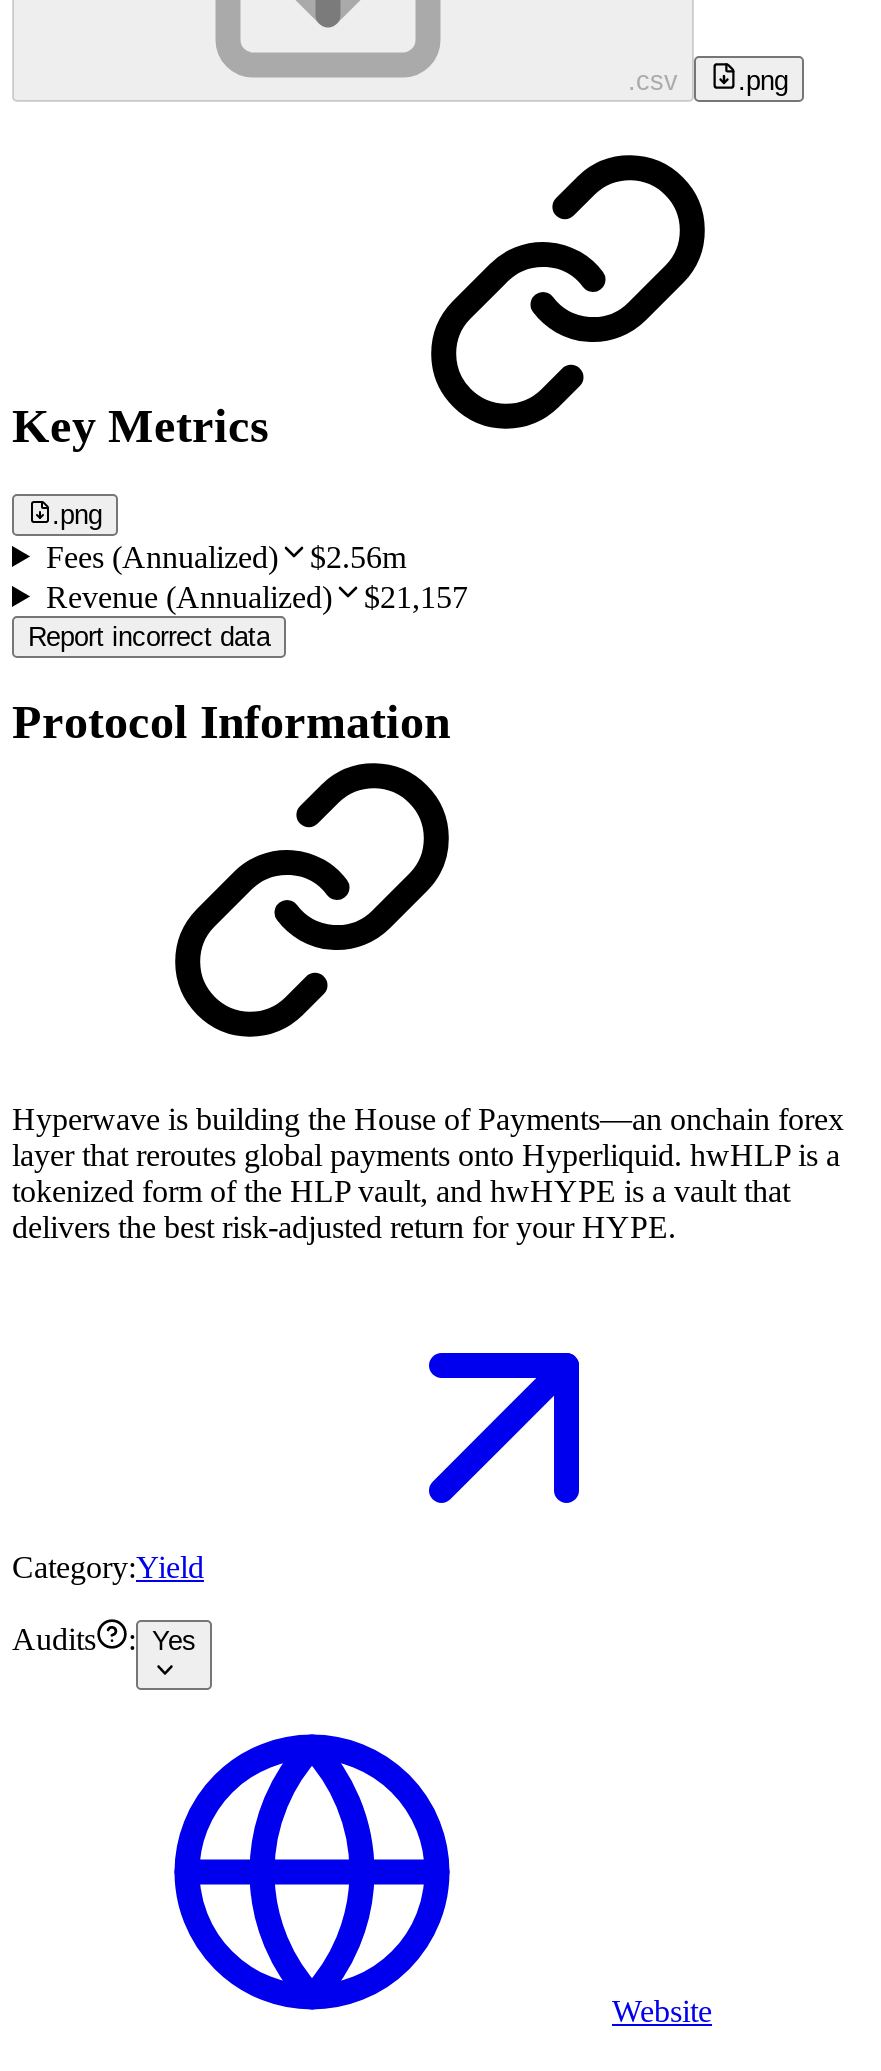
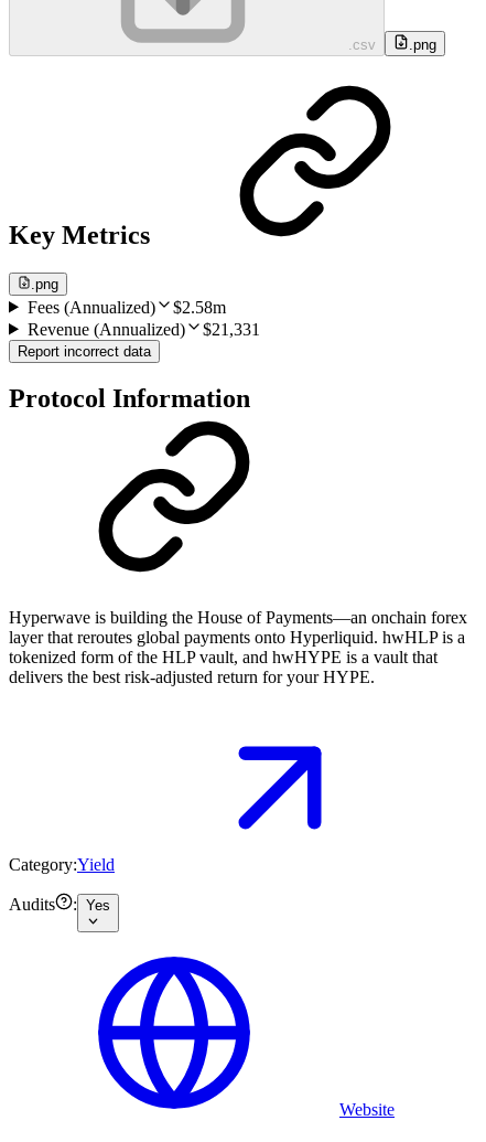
- Fees (Annualized) $2.56m
+ Fees (Annualized) $2.58m

- Revenue (Annualized) $21,157
+ Revenue (Annualized) $21,331
